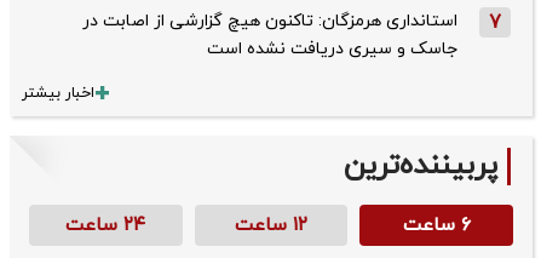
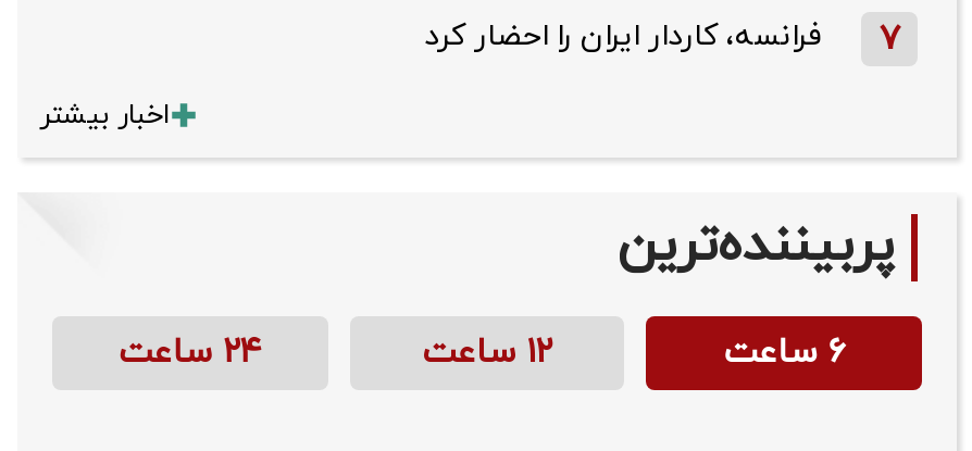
- استانداری هرمزگان: تاکنون هیچ گزارشی از اصابت در
- جاسک و سیری دریافت نشده است
+ فرانسه، کاردار ایران را احضار کرد
